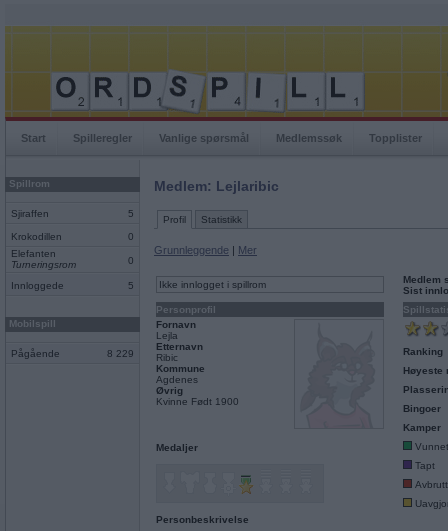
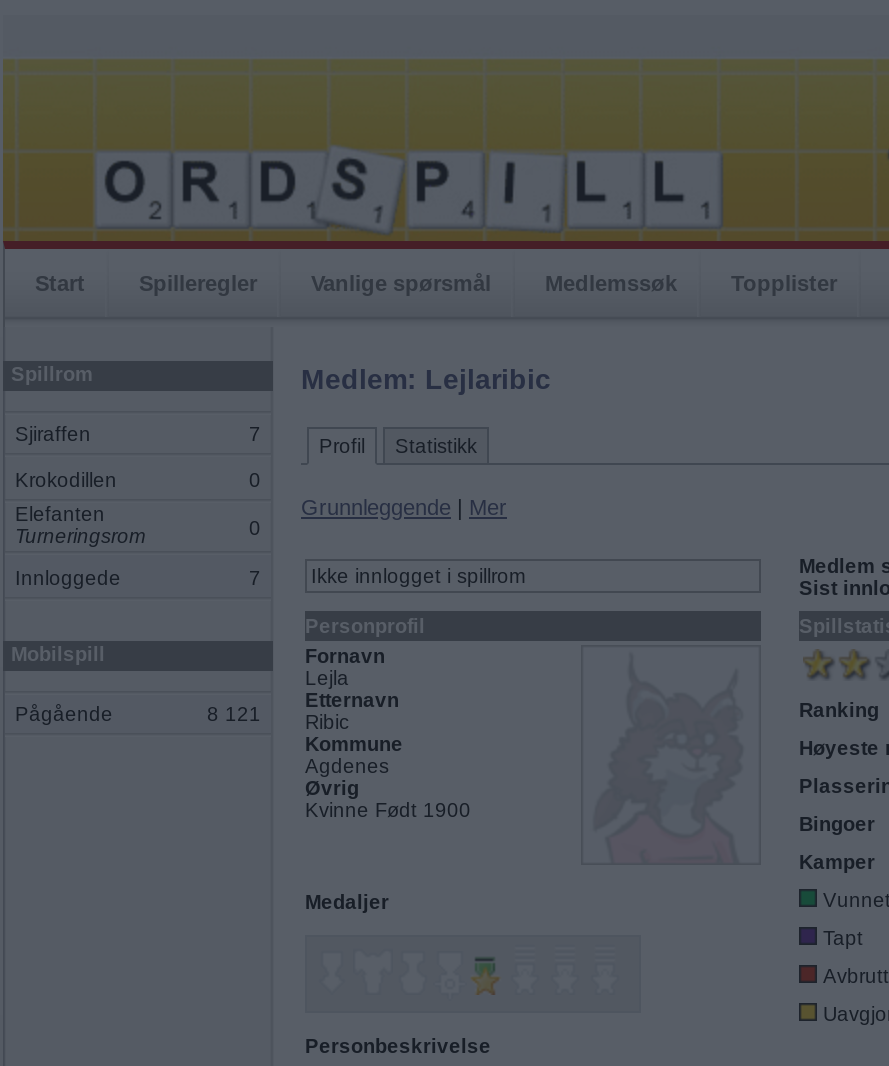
- 5
+ 7

- 5
+ 7

- 8 229 Ribic
+ 8 121 Ribic
